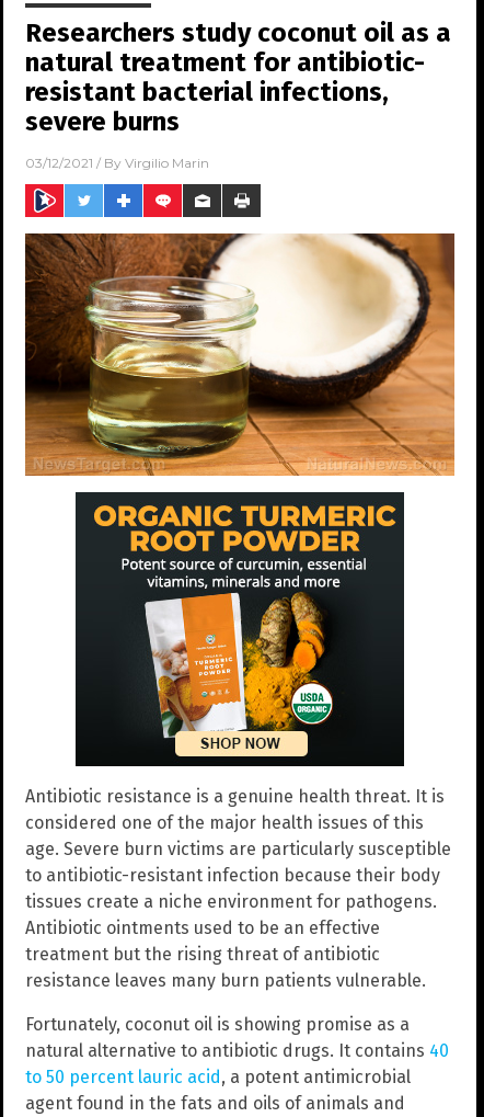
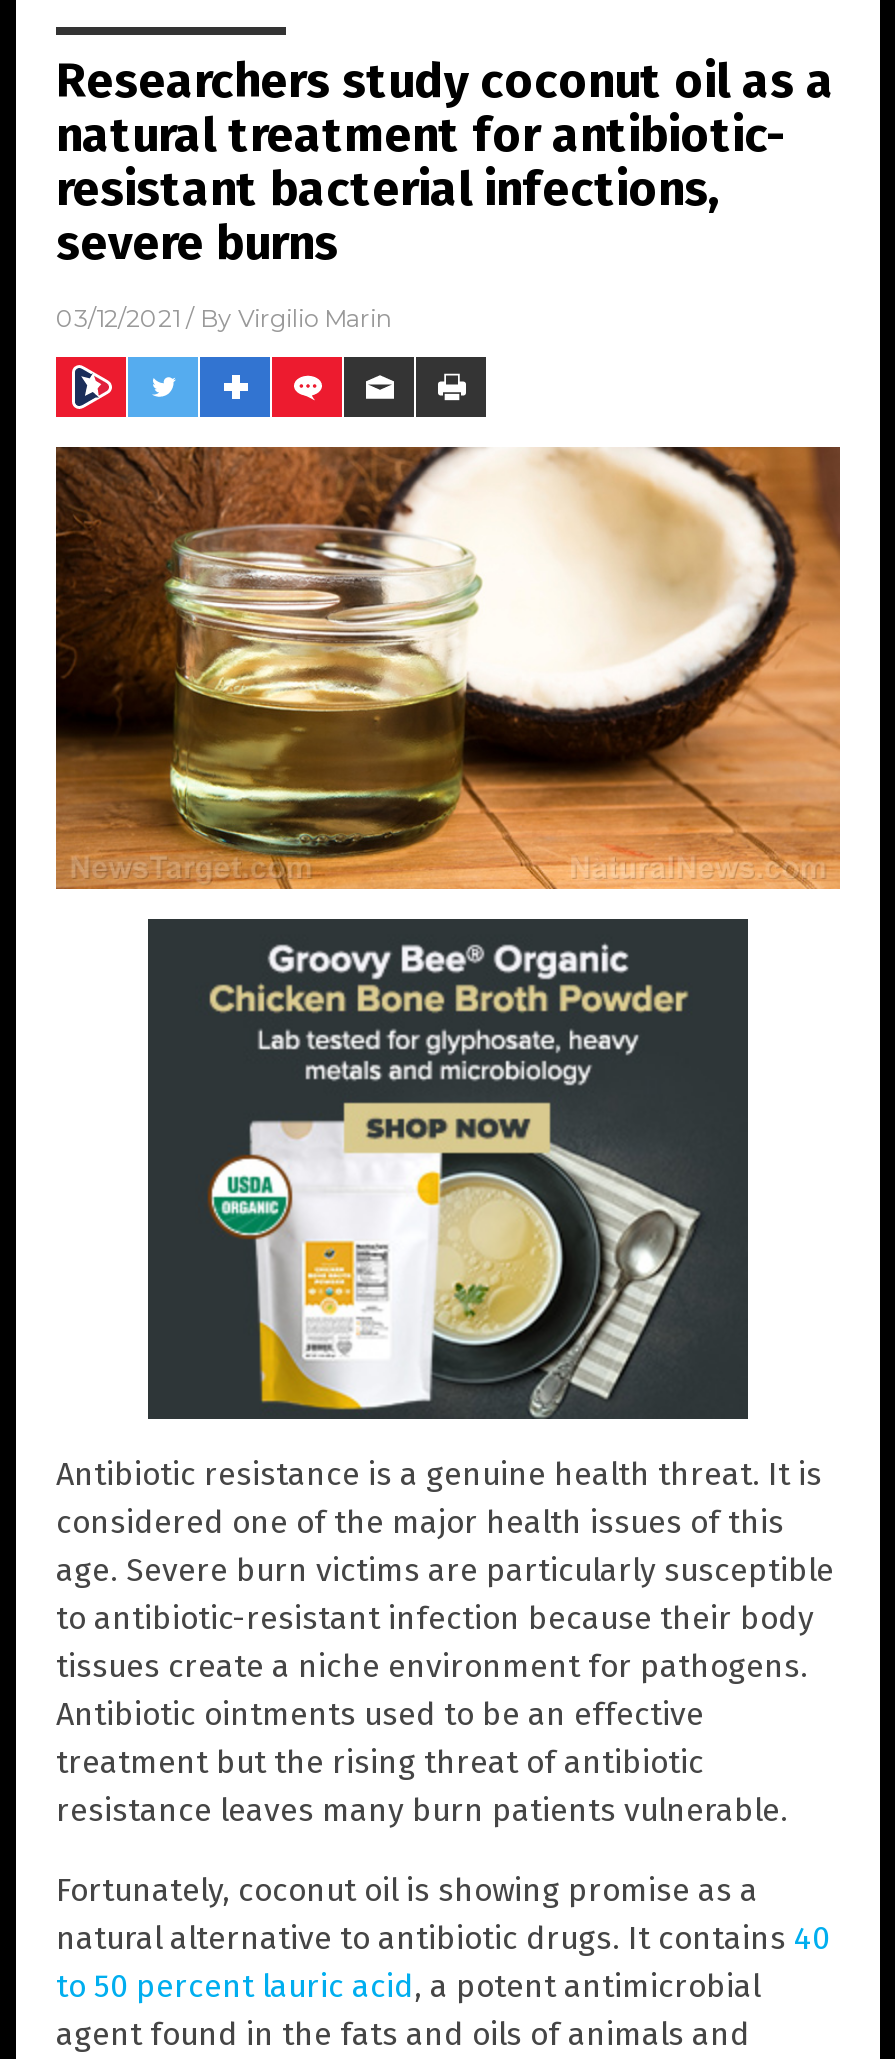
- [image]
+ [image]
